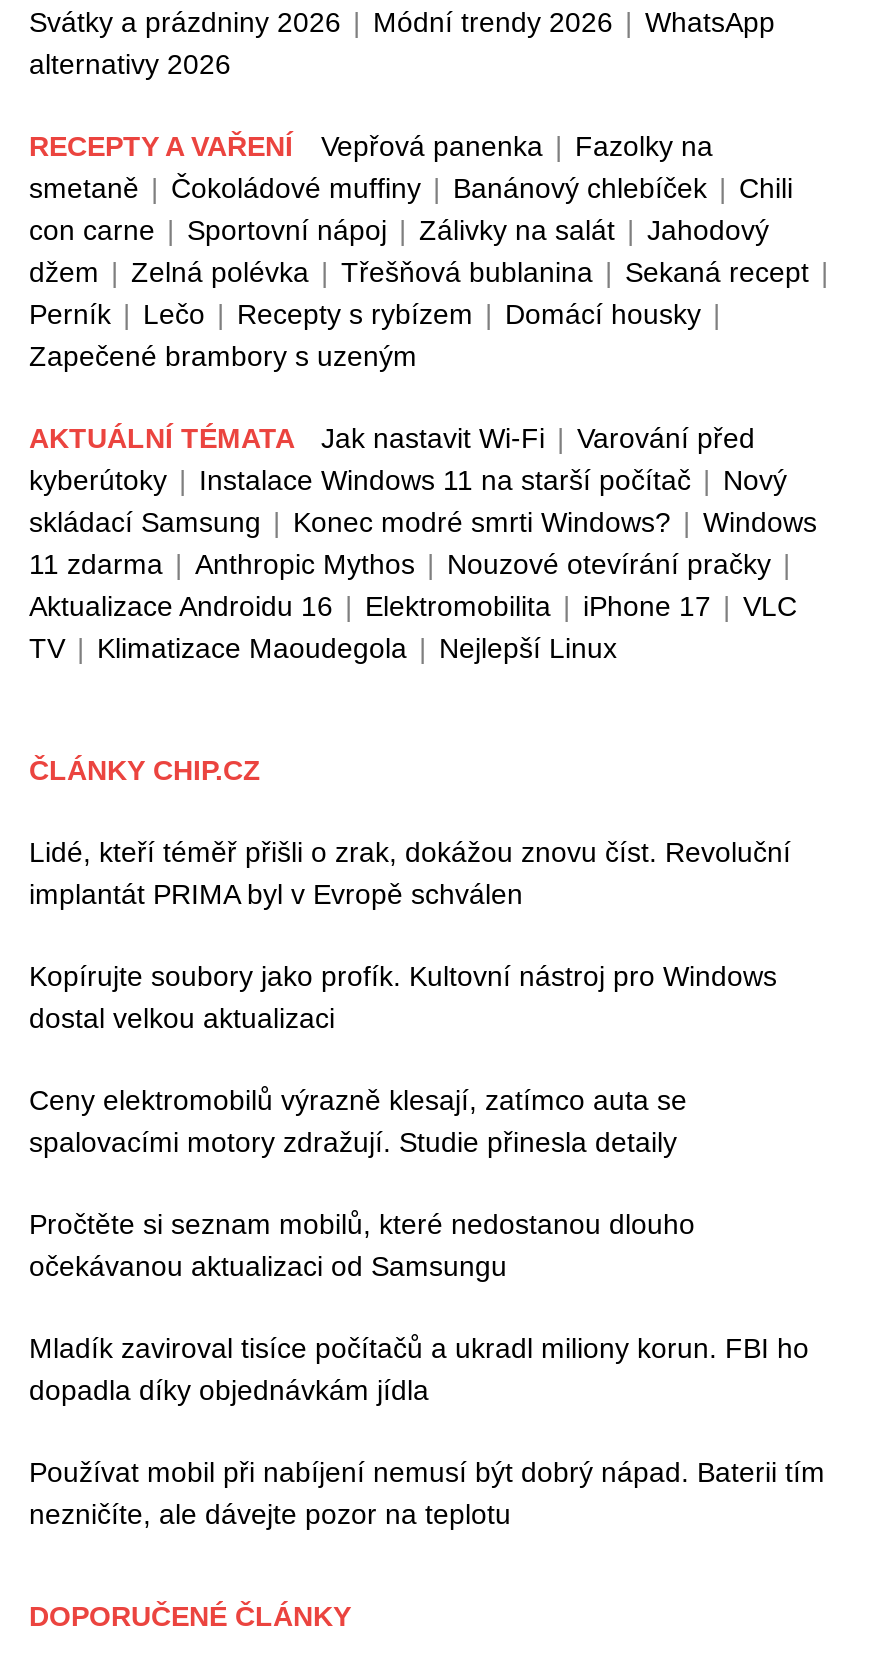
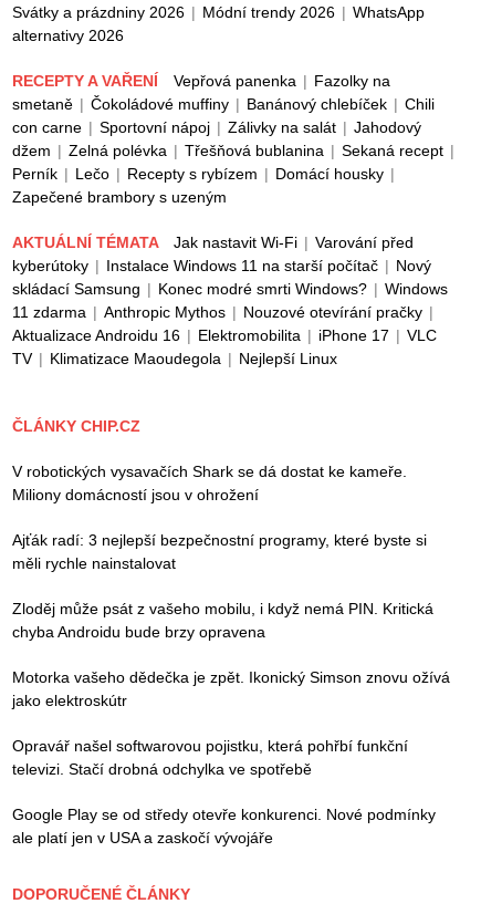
- Lidé, kteří téměř přišli o zrak, dokážou znovu číst. Revoluční
- implantát PRIMA byl v Evropě schválen
+ V robotických vysavačích Shark se dá dostat ke kameře.
+ Miliony domácností jsou v ohrožení

- Kopírujte soubory jako profík. Kultovní nástroj pro Windows
- dostal velkou aktualizaci
+ Ajťák radí: 3 nejlepší bezpečnostní programy, které byste si
+ měli rychle nainstalovat

- Ceny elektromobilů výrazně klesají, zatímco auta se
- spalovacími motory zdražují. Studie přinesla detaily
+ Zloděj může psát z vašeho mobilu, i když nemá PIN. Kritická
+ chyba Androidu bude brzy opravena

- Pročtěte si seznam mobilů, které nedostanou dlouho
- očekávanou aktualizaci od Samsungu
+ Motorka vašeho dědečka je zpět. Ikonický Simson znovu ožívá
+ jako elektroskútr

- Mladík zaviroval tisíce počítačů a ukradl miliony korun. FBI ho
- dopadla díky objednávkám jídla
+ Opravář našel softwarovou pojistku, která pohřbí funkční
+ televizi. Stačí drobná odchylka ve spotřebě

- Používat mobil při nabíjení nemusí být dobrý nápad. Baterii tím
- nezničíte, ale dávejte pozor na teplotu
+ Google Play se od středy otevře konkurenci. Nové podmínky
+ ale platí jen v USA a zaskočí vývojáře
